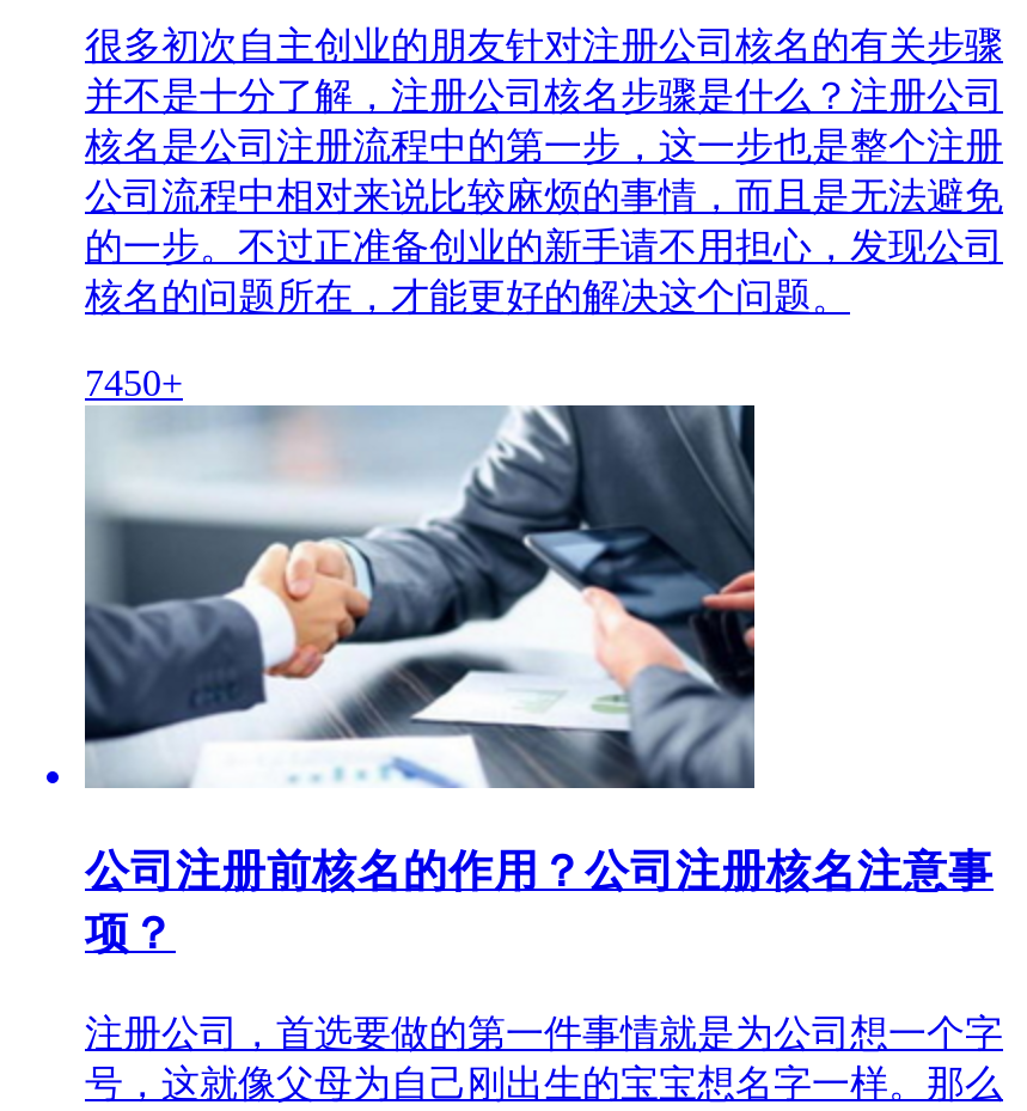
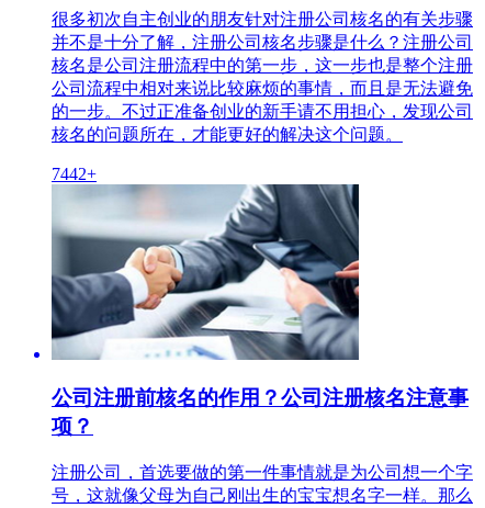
- 7450+
+ 7442+
